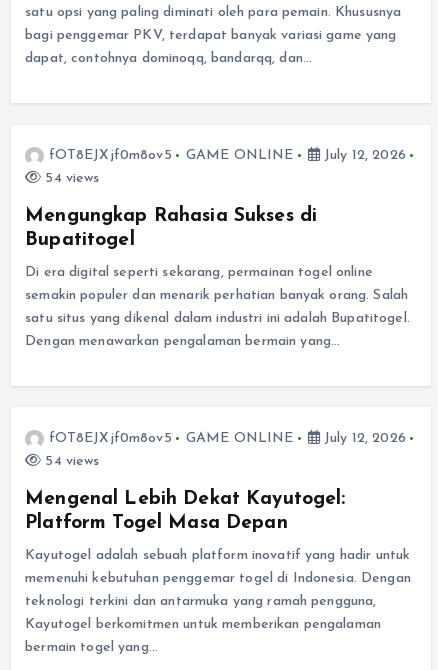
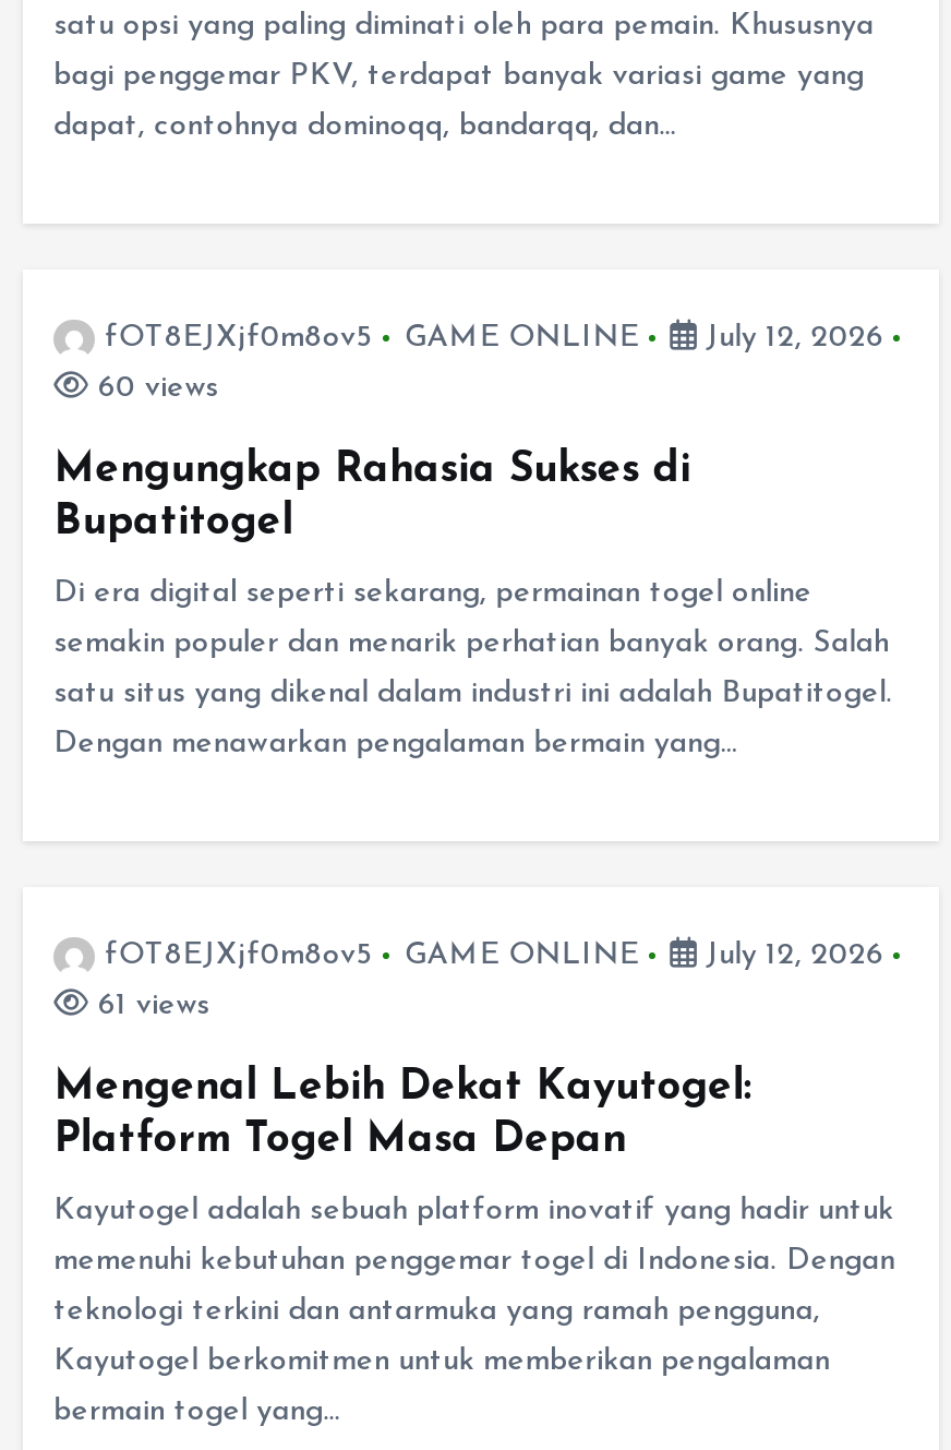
- 54 views
+ 60 views

- 54 views
+ 61 views
